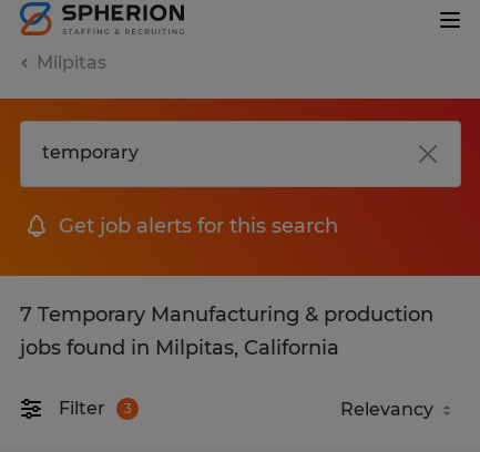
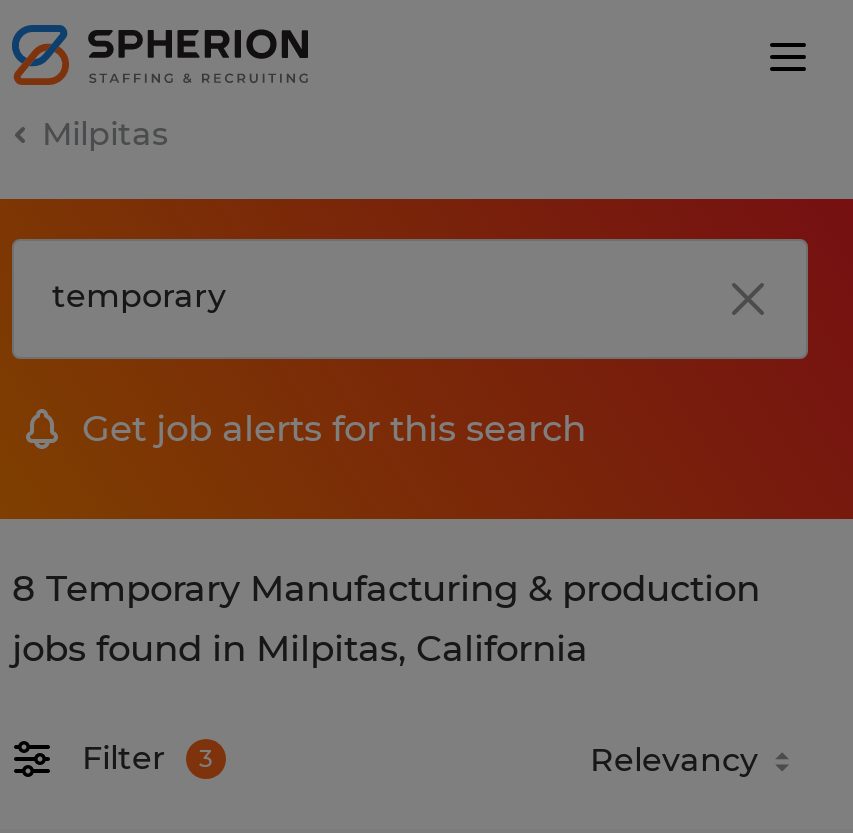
- 7 Temporary Manufacturing & production
+ 8 Temporary Manufacturing & production
